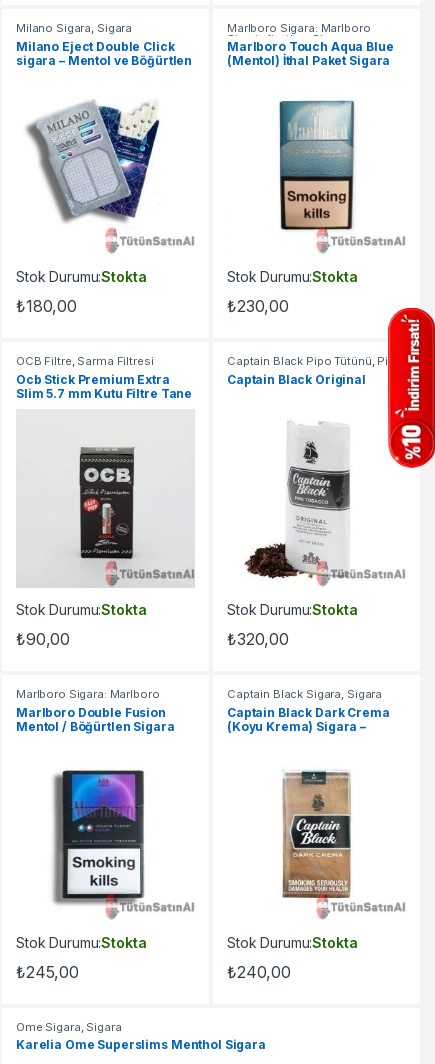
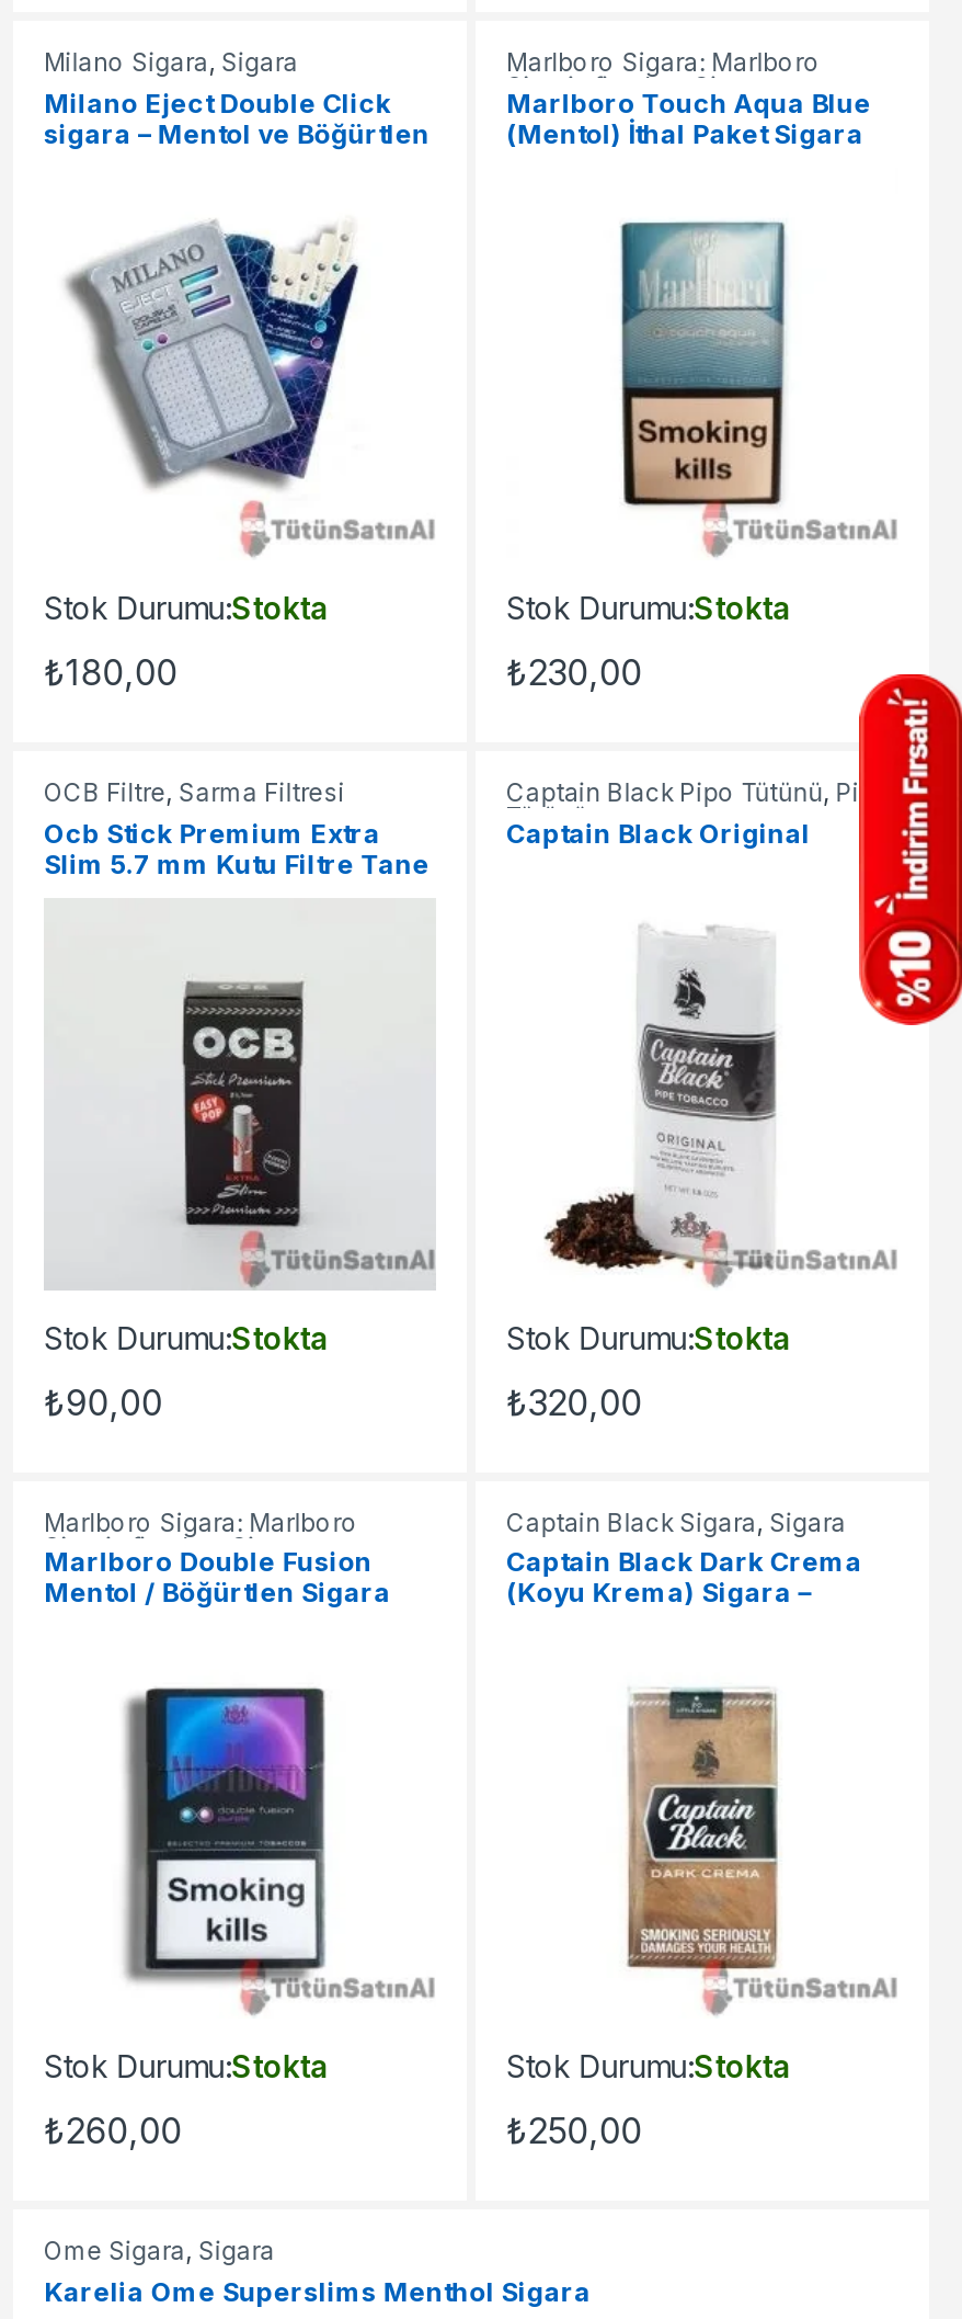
- ₺245,00
+ ₺260,00

- ₺240,00
+ ₺250,00
